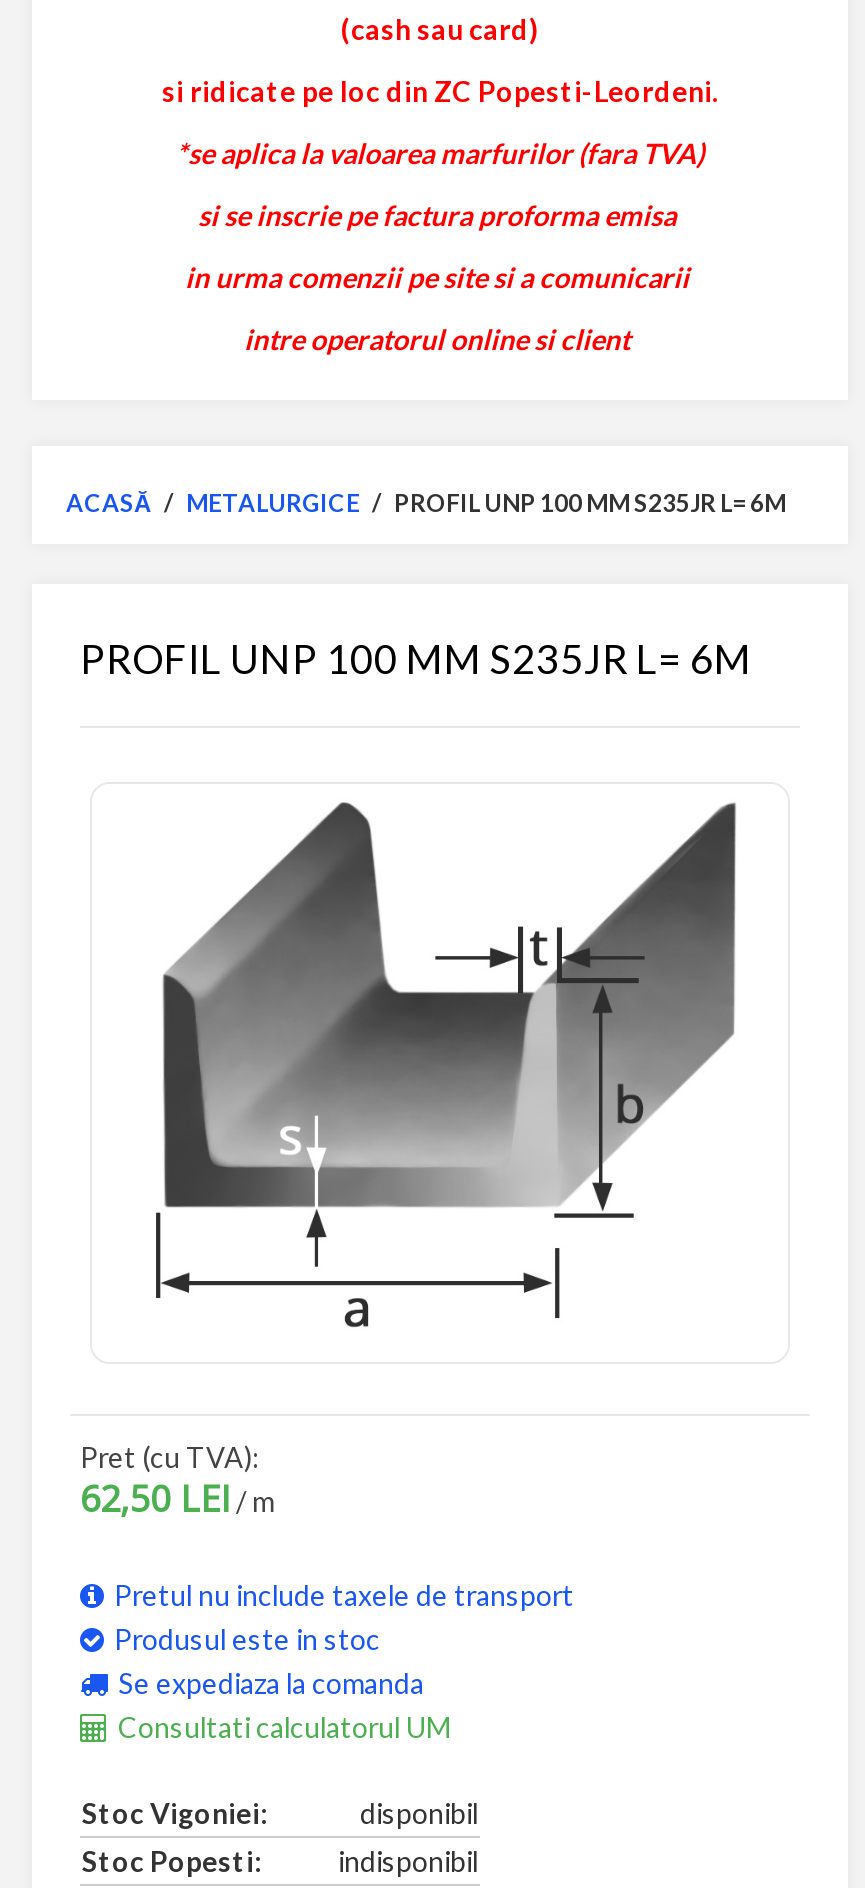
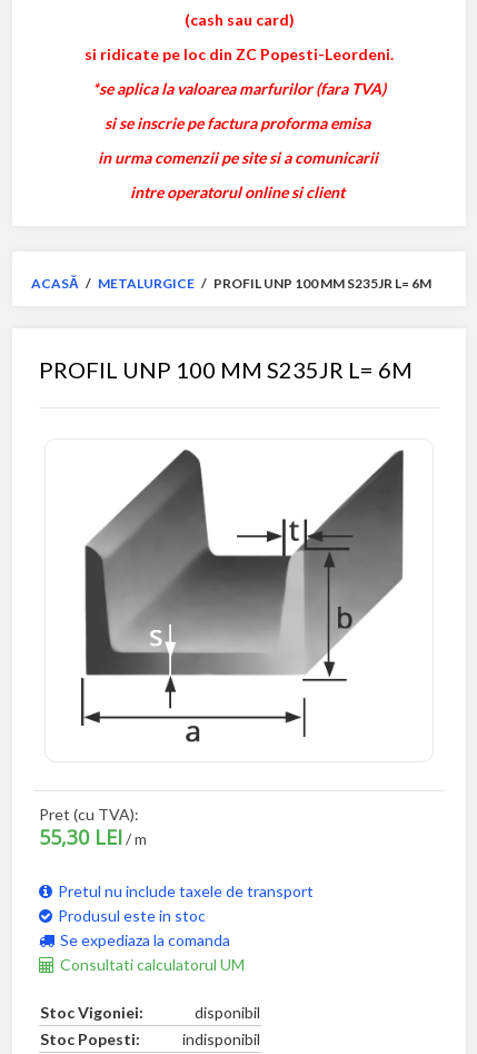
- 62,50 LEI / m
+ 55,30 LEI / m
